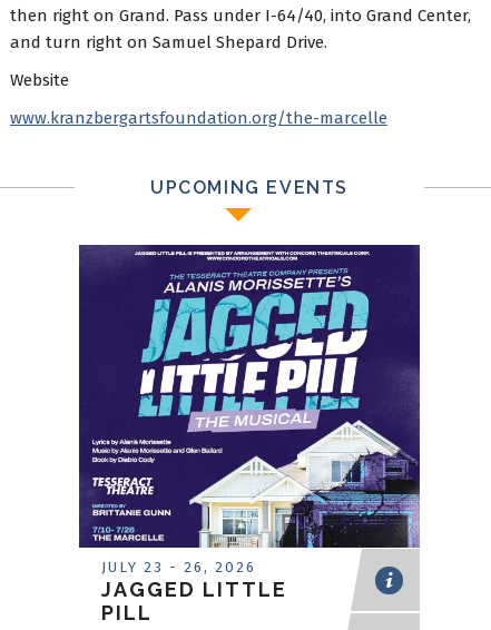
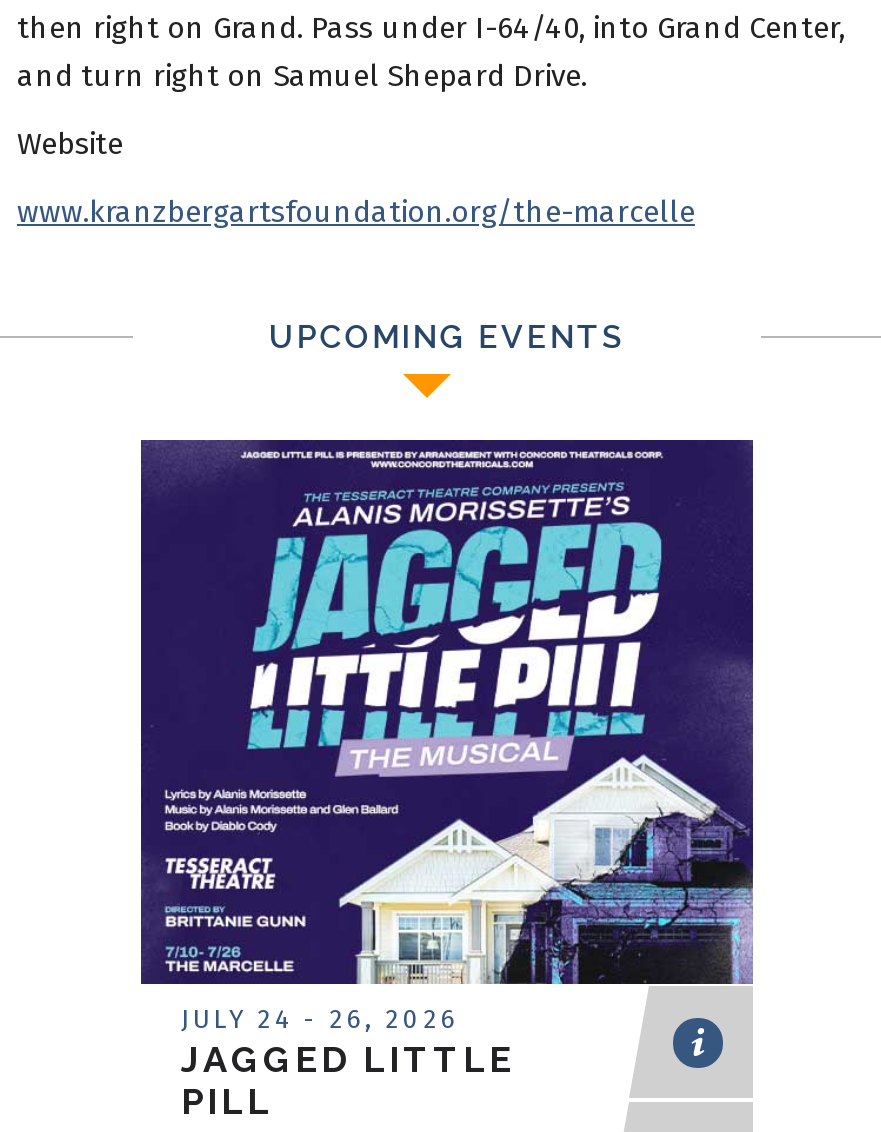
- JULY 23 - 26, 2026
+ JULY 24 - 26, 2026
